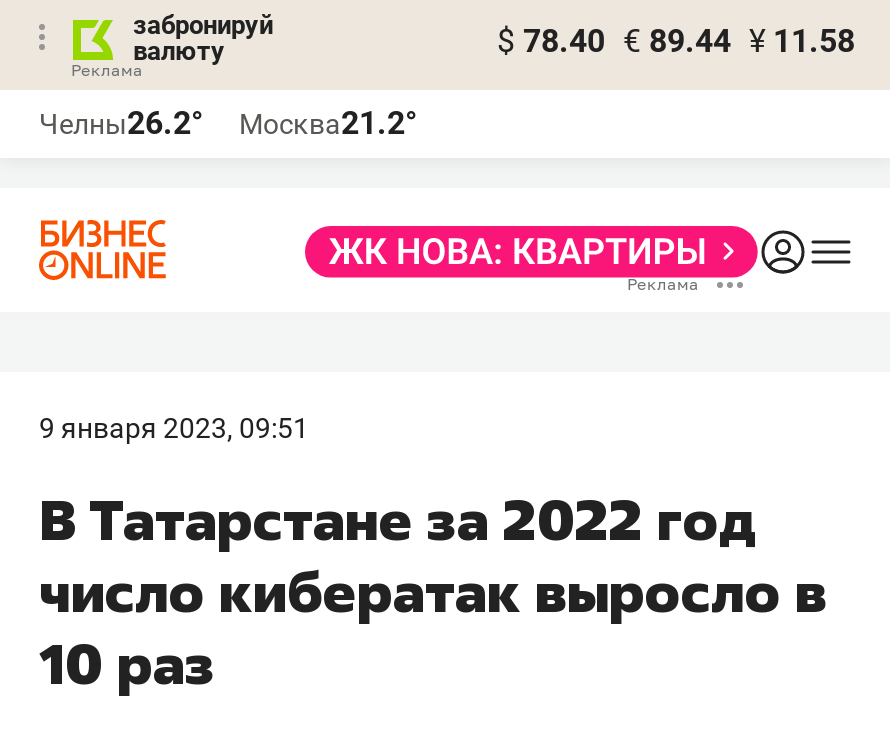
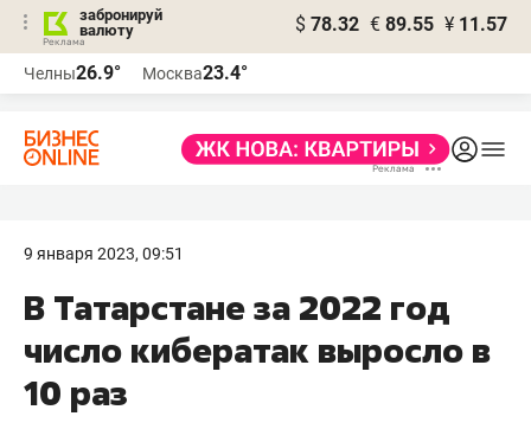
- $ 78.40 € 89.44 ¥ 11.58
+ $ 78.32 € 89.55 ¥ 11.57

- Челны26.2°
+ Челны26.9°

- Москва21.2°
+ Москва23.4°
